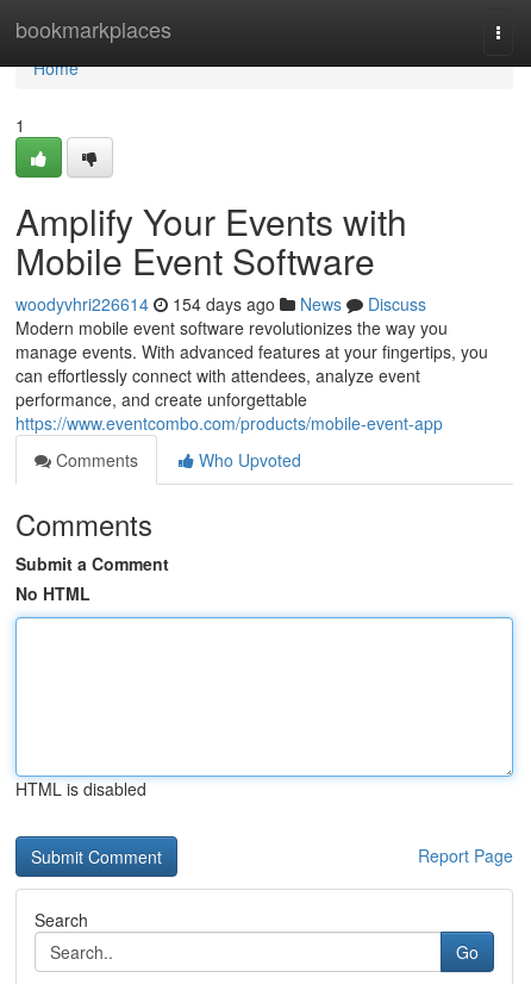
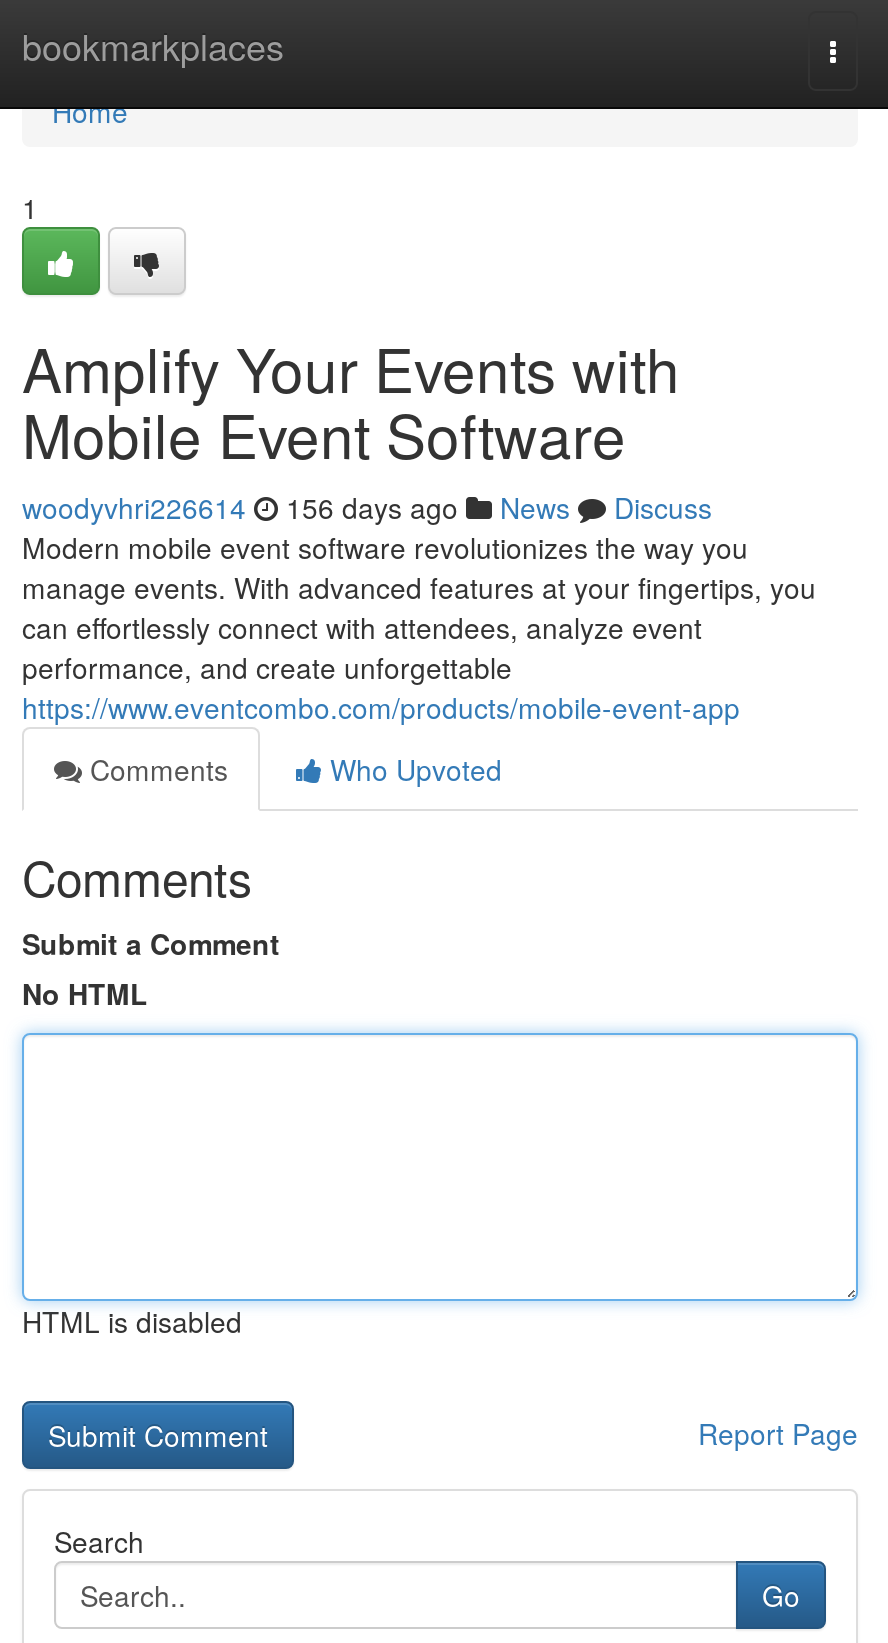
- woodyvhri226614 154 days ago News Discuss
+ woodyvhri226614 156 days ago News Discuss
